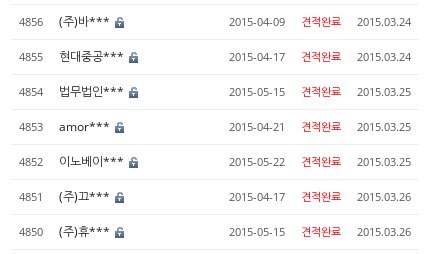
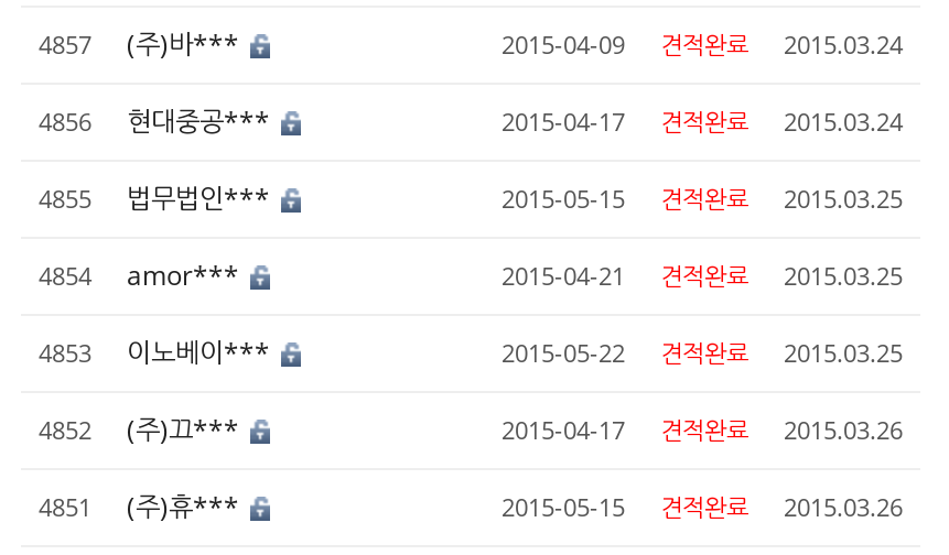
- 4856 (주)바***
+ 4857 (주)바***

- 4855 현대중공***
+ 4856 현대중공***

- 4854 법무법인***
+ 4855 법무법인***

- 4853 amor***
+ 4854 amor***

- 4852 이노베이***
+ 4853 이노베이***

- 4851
+ 4852

- 4850 (주)휴***
+ 4851 (주)휴***
